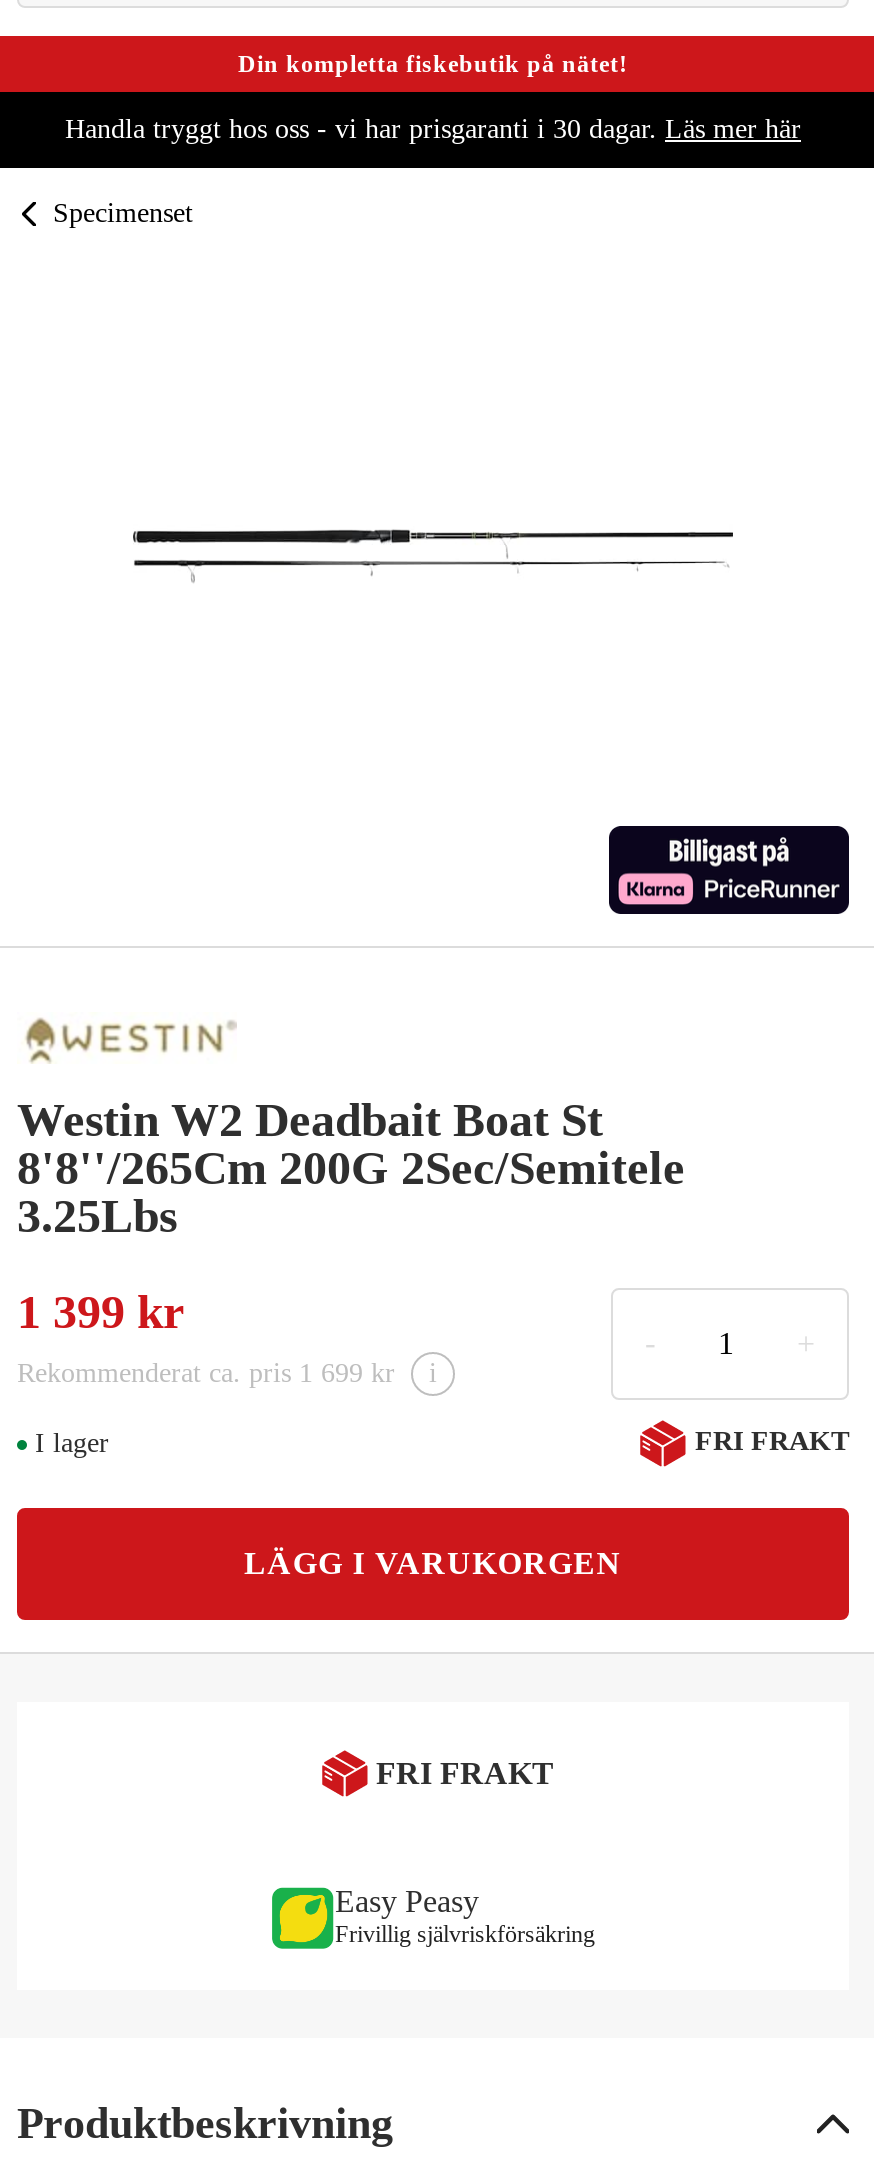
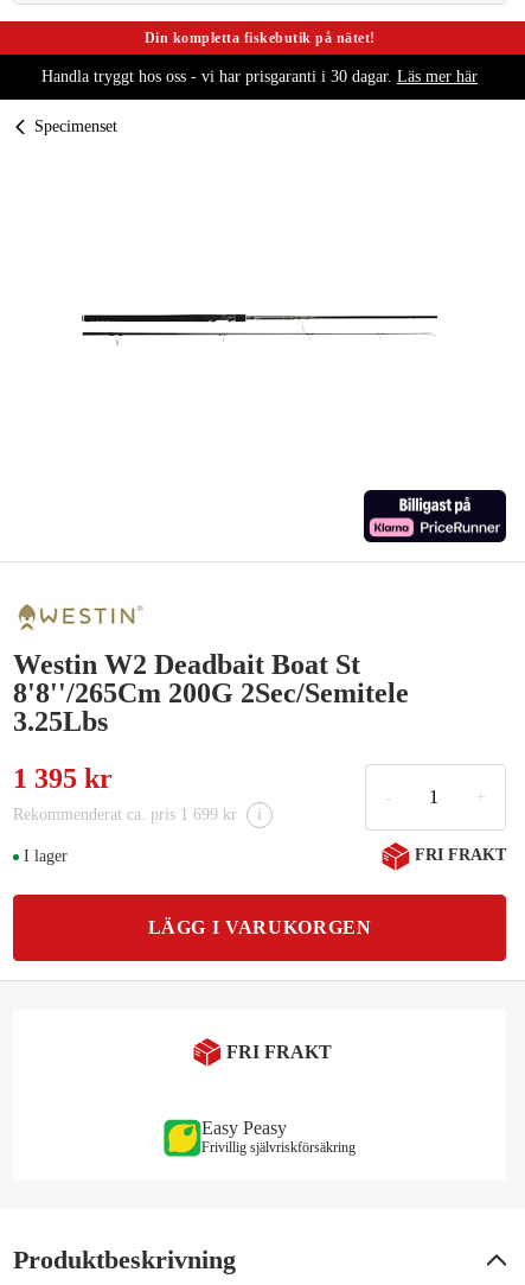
- 1 399 kr
+ 1 395 kr
